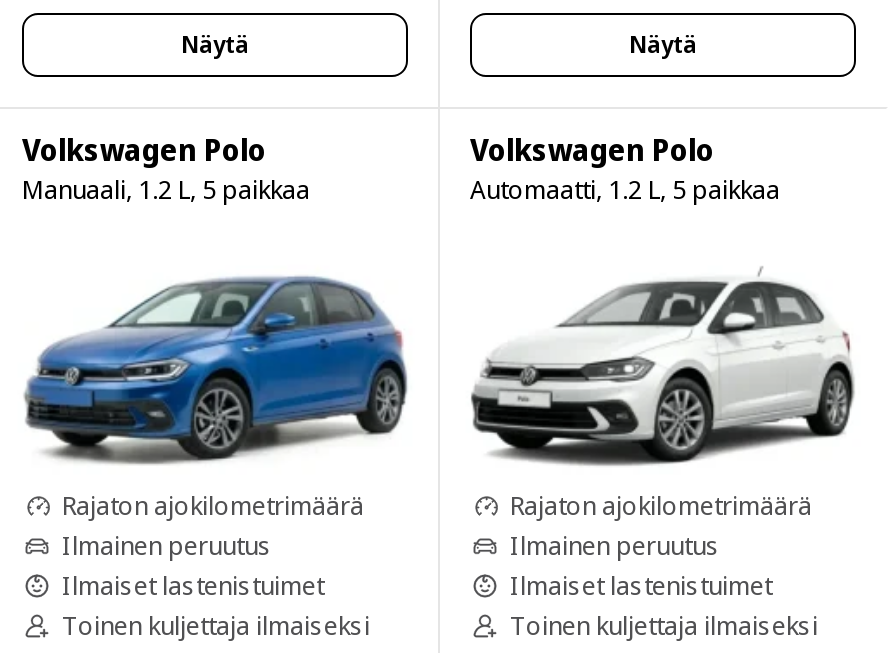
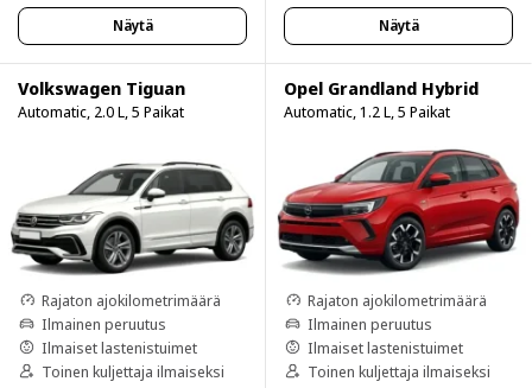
- Volkswagen Polo
+ Volkswagen Tiguan

- Volkswagen Polo
- Automaatti, 1.2 L, 5 paikkaa
+ Opel Grandland Hybrid
+ Automatic, 1.2 L, 5 Paikat

- Manuaali, 1.2 L, 5 paikkaa
+ Automatic, 2.0 L, 5 Paikat

- [image]
+ [image]

- [image]
+ [image]
